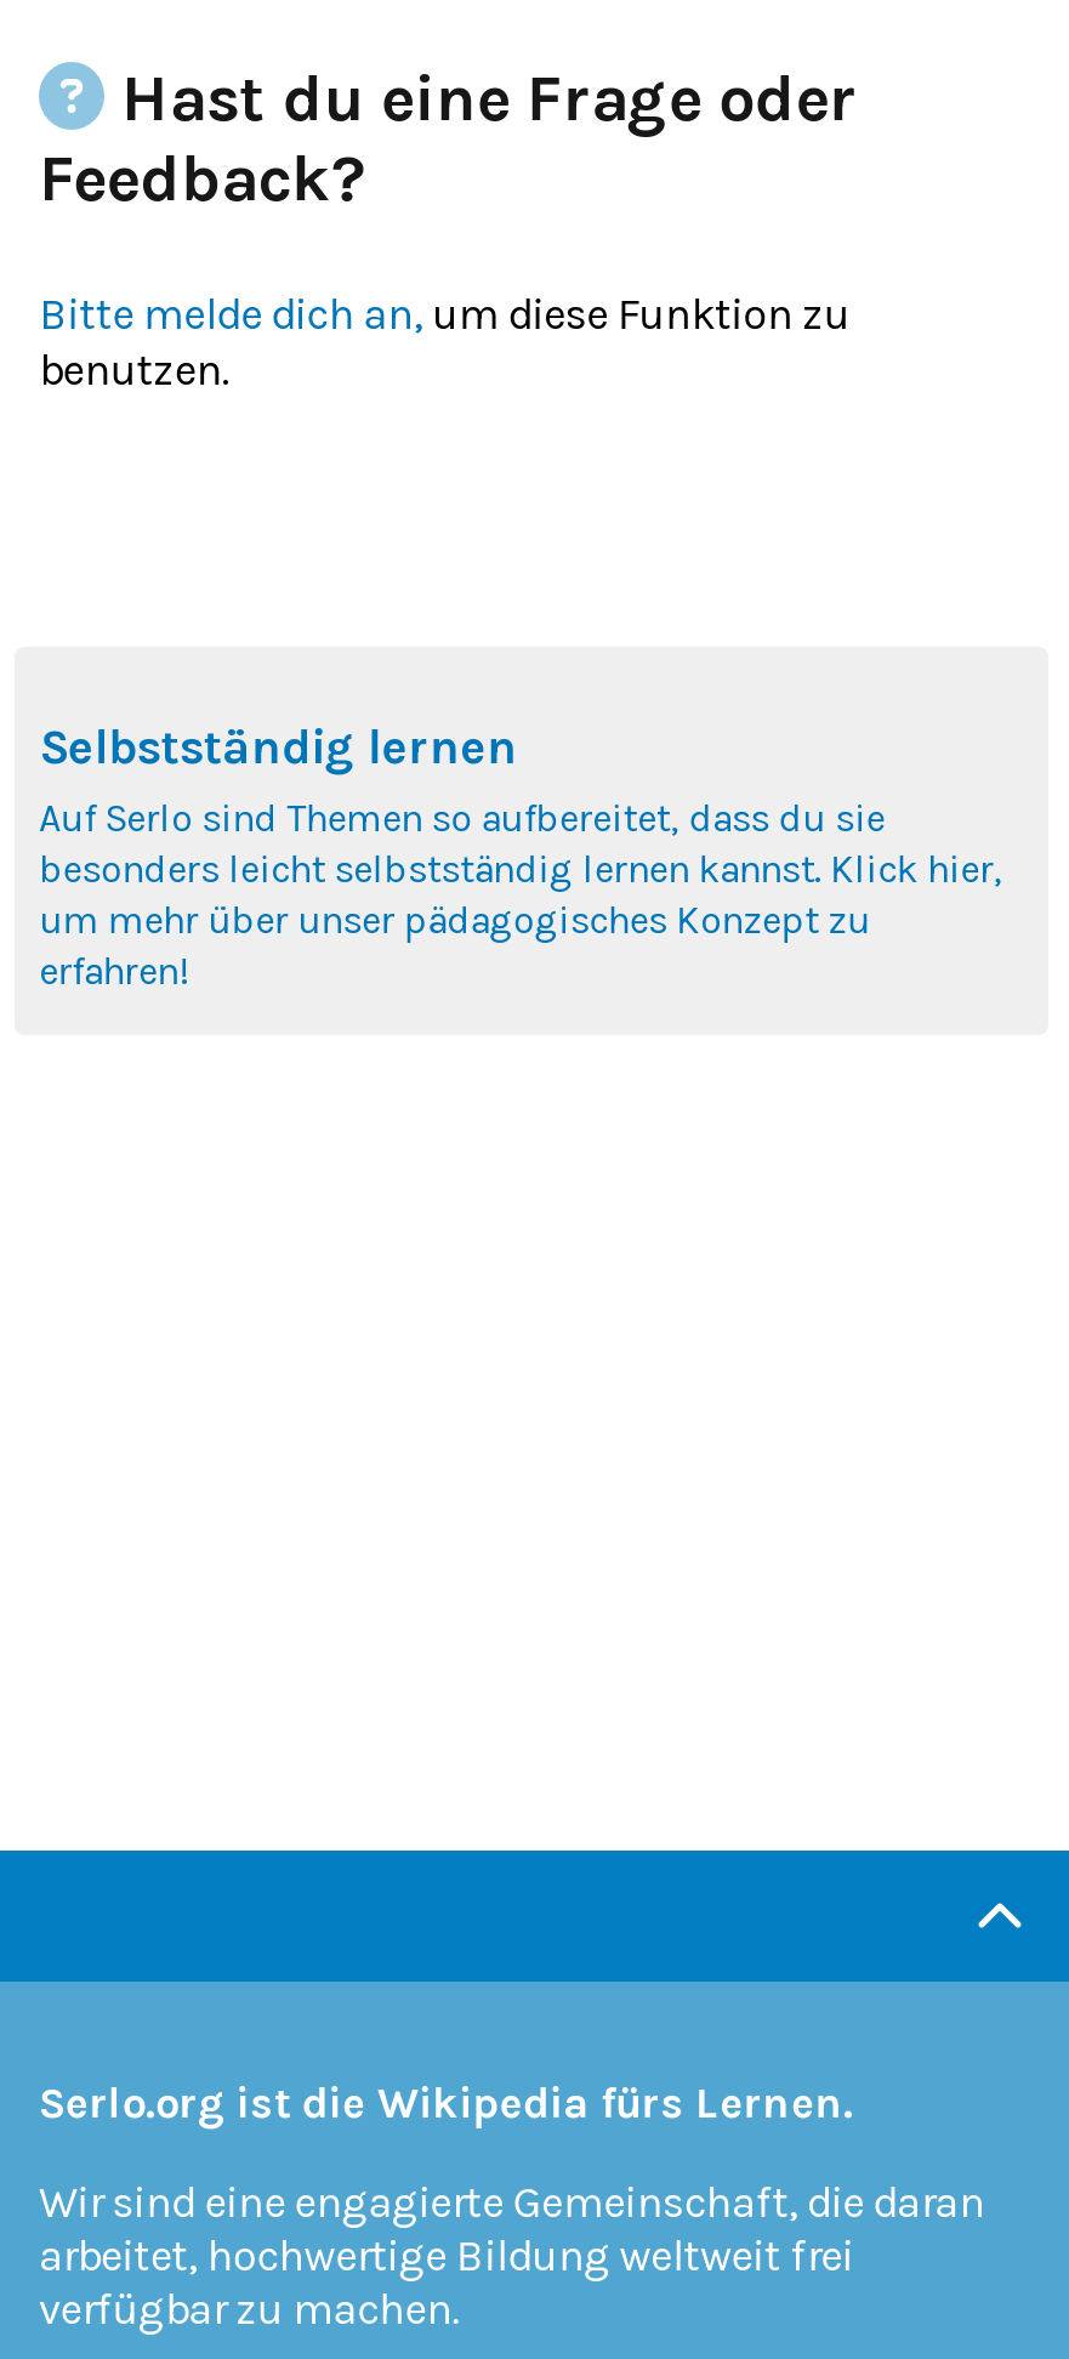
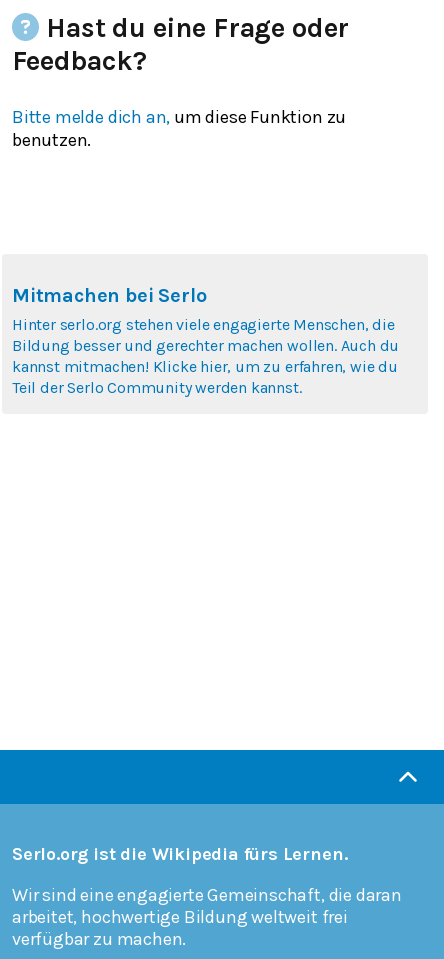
- Selbstständig lernen
- Auf Serlo sind Themen so aufbereitet, dass du sie
- besonders leicht selbstständig lernen kannst. Klick hier,
- um mehr über unser pädagogisches Konzept zu
- erfahren!
+ Mitmachen bei Serlo
+ Hinter serlo.org stehen viele engagierte Menschen, die
+ Bildung besser und gerechter machen wollen. Auch du
+ kannst mitmachen! Klicke hier, um zu erfahren, wie du
+ Teil der Serlo Community werden kannst.
